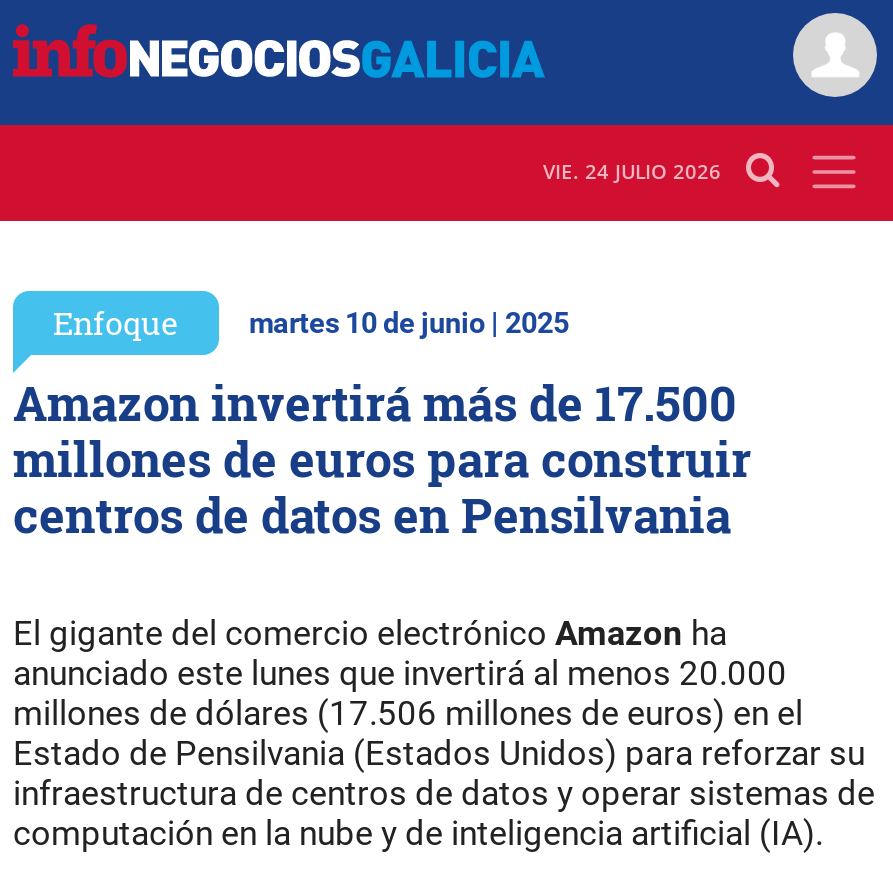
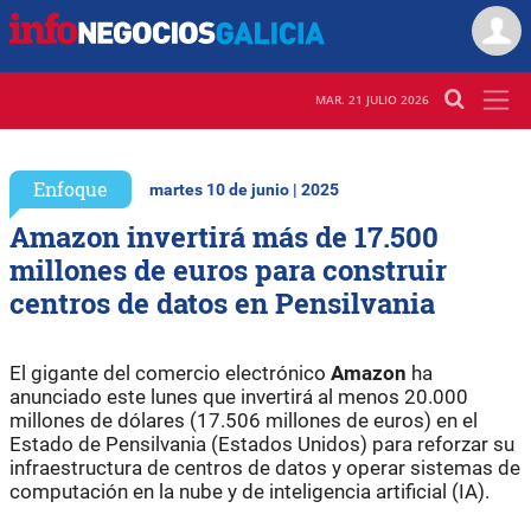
- VIE. 24 JULIO 2026
+ MAR. 21 JULIO 2026
